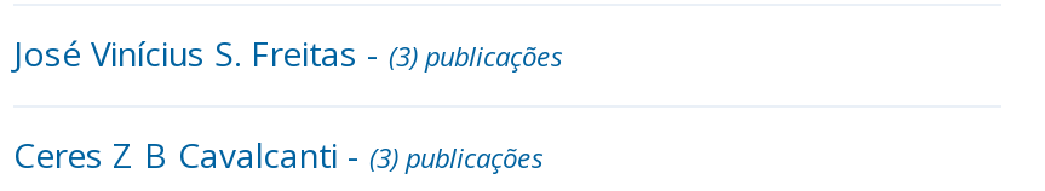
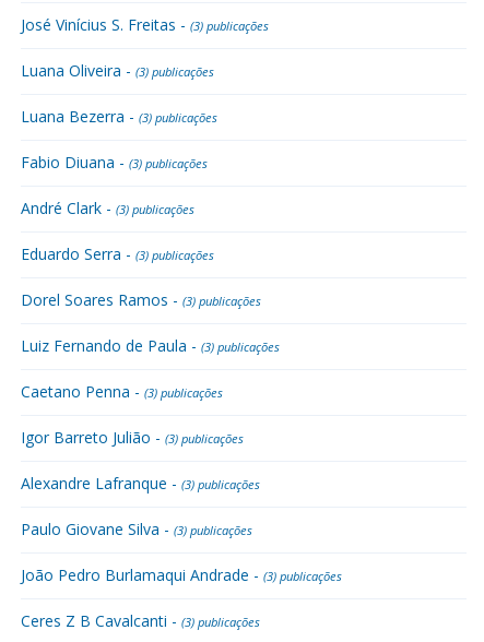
+ Luana Oliveira - (3) publicações
+ Luana Bezerra - (3) publicações
+ Fabio Diuana - (3) publicações
+ André Clark - (3) publicações
+ Eduardo Serra - (3) publicações
+ Dorel Soares Ramos - (3) publicações
+ Luiz Fernando de Paula - (3) publicações
+ Caetano Penna - (3) publicações
+ Igor Barreto Julião - (3) publicações
+ Alexandre Lafranque - (3) publicações
+ Paulo Giovane Silva - (3) publicações
+ João Pedro Burlamaqui Andrade - (3) publicações
